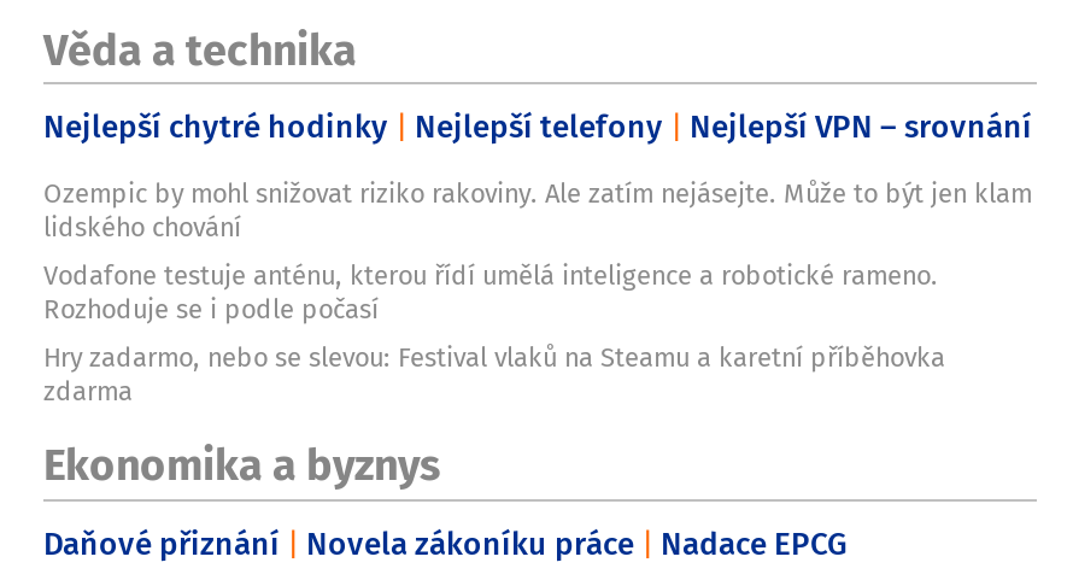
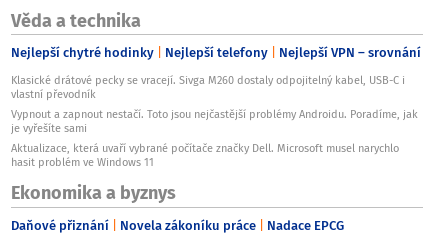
- Ozempic by mohl snižovat riziko rakoviny. Ale zatím nejásejte. Může to být jen klam
- lidského chování
- Vodafone testuje anténu, kterou řídí umělá inteligence a robotické rameno.
- Rozhoduje se i podle počasí
- Hry zadarmo, nebo se slevou: Festival vlaků na Steamu a karetní příběhovka
- zdarma
+ Klasické drátové pecky se vracejí. Sivga M260 dostaly odpojitelný kabel, USB-C i
+ vlastní převodník
+ Vypnout a zapnout nestačí. Toto jsou nejčastější problémy Androidu. Poradíme, jak
+ je vyřešíte sami
+ Aktualizace, která uvaří vybrané počítače značky Dell. Microsoft musel narychlo
+ hasit problém ve Windows 11
